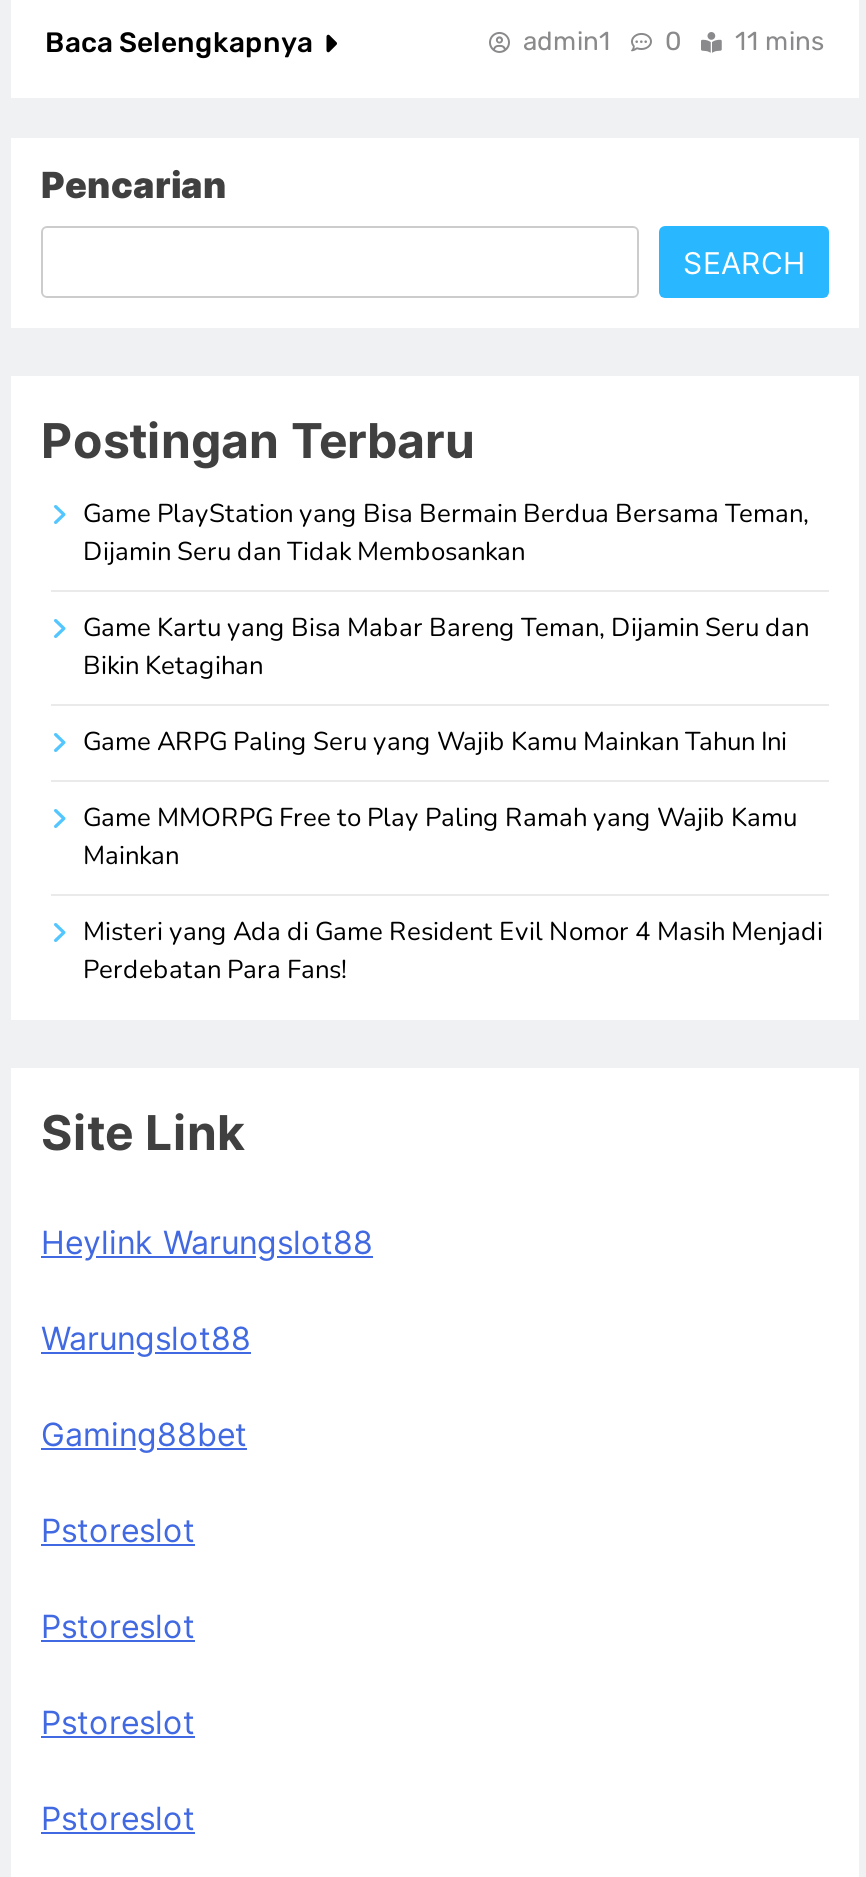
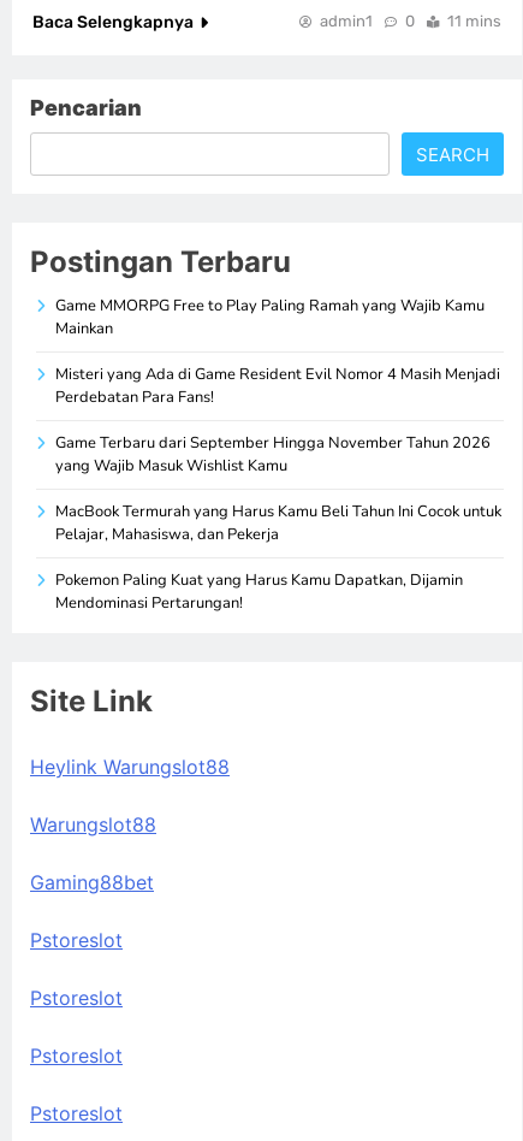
- Game PlayStation yang Bisa Bermain Berdua Bersama Teman,
- Dijamin Seru dan Tidak Membosankan
- Game Kartu yang Bisa Mabar Bareng Teman, Dijamin Seru dan
- Bikin Ketagihan
- Game ARPG Paling Seru yang Wajib Kamu Mainkan Tahun Ini

moved up: Game MMORPG Free to Play Paling Ramah yang Wajib Kamu | Mainkan | Misteri yang Ada di Game Resident Evil Nomor 4 Masih Menjadi | Perdebatan Para Fans!

+ Game Terbaru dari September Hingga November Tahun 2026
+ yang Wajib Masuk Wishlist Kamu
+ MacBook Termurah yang Harus Kamu Beli Tahun Ini Cocok untuk
+ Pelajar, Mahasiswa, dan Pekerja
+ Pokemon Paling Kuat yang Harus Kamu Dapatkan, Dijamin
+ Mendominasi Pertarungan!
